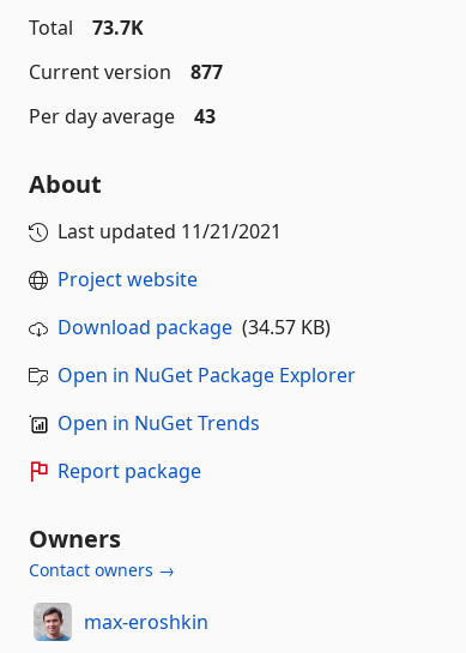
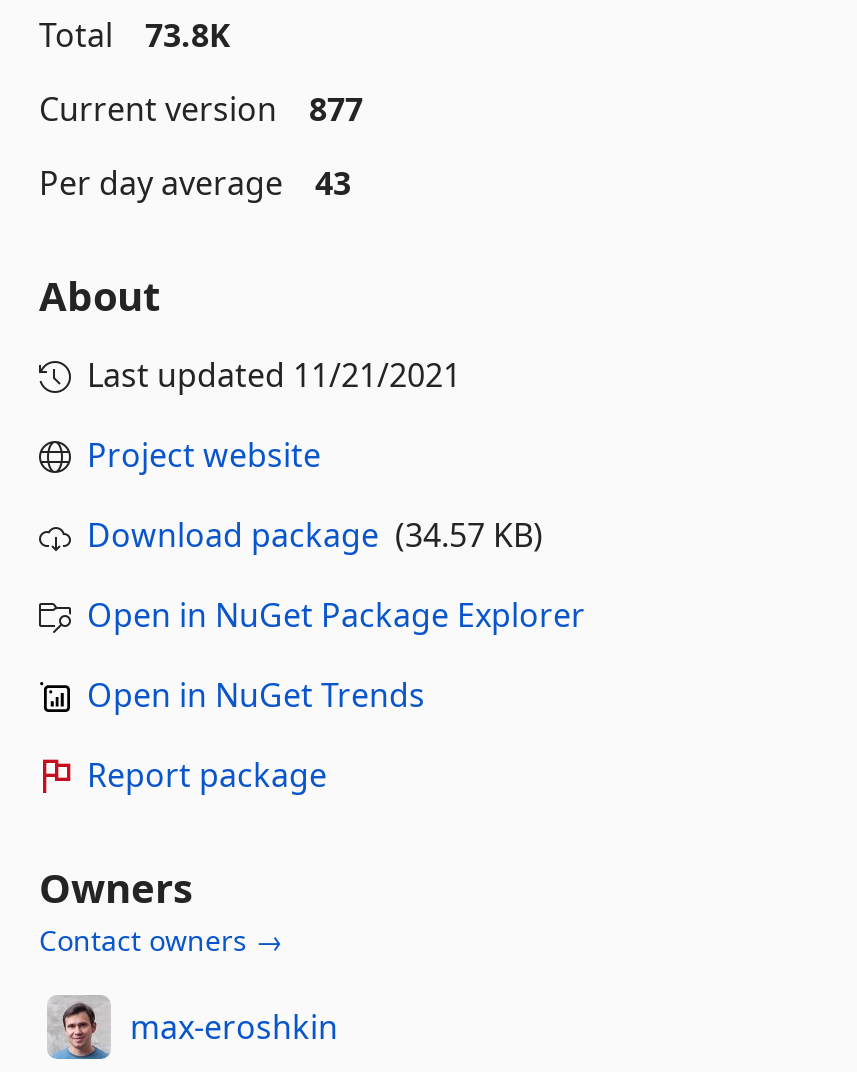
- Total 73.7K
+ Total 73.8K
